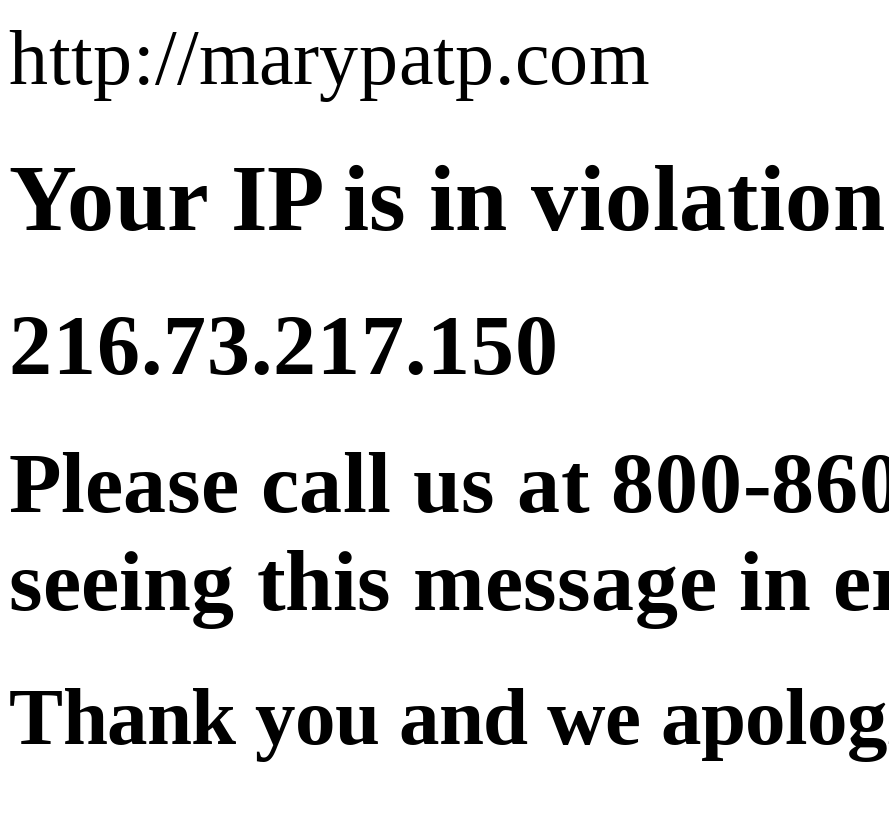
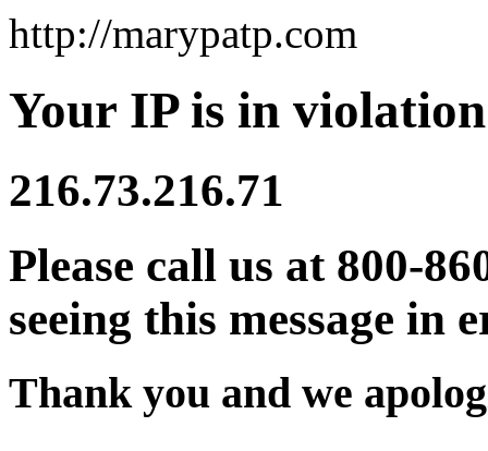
- 216.73.217.150
+ 216.73.216.71
